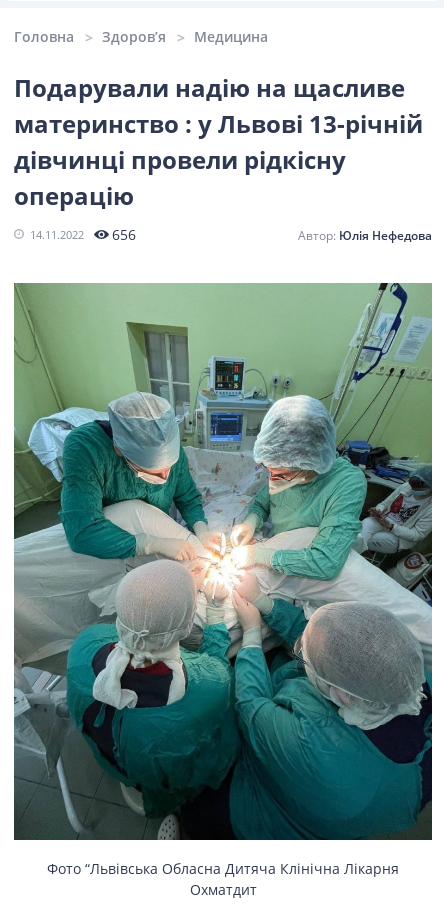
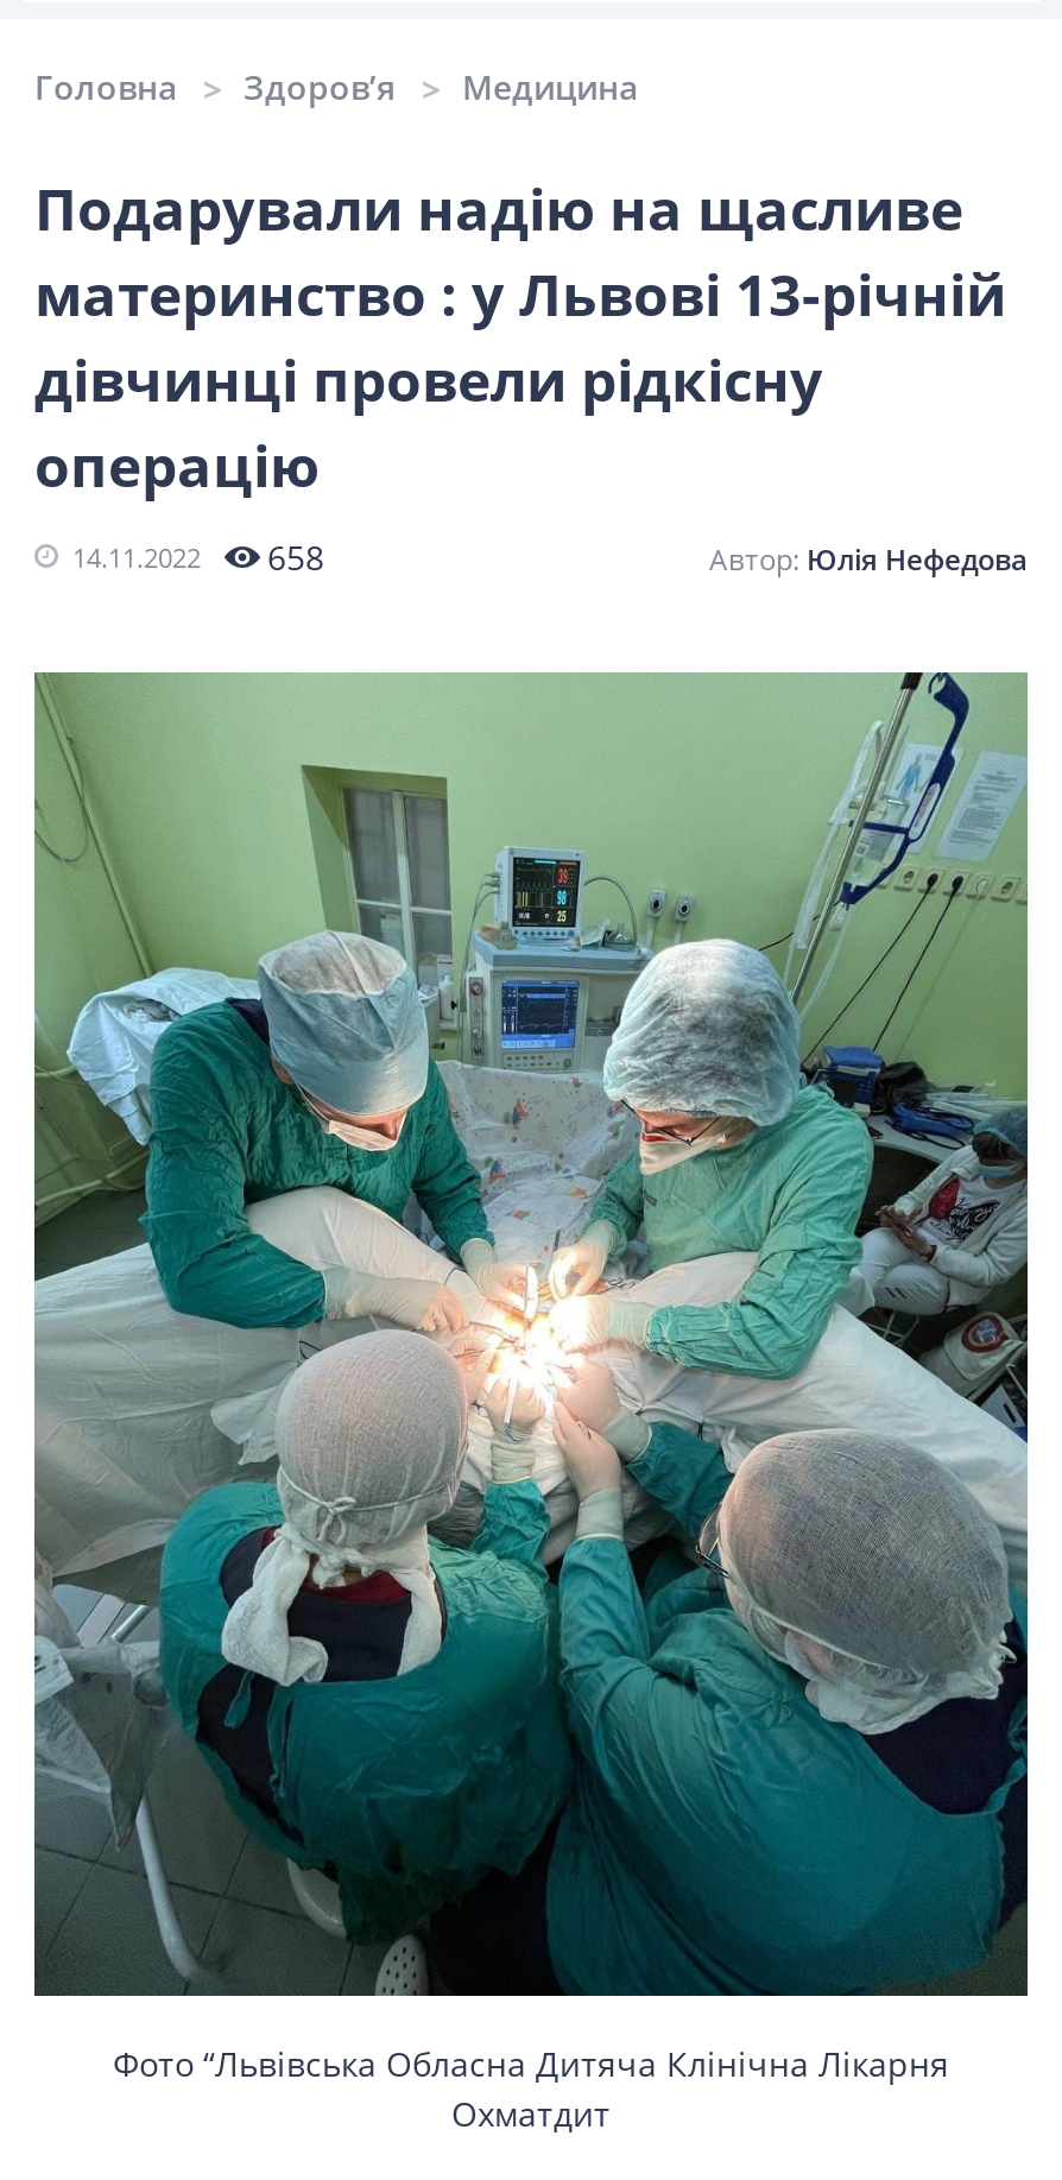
- 14.11.2022 656
+ 14.11.2022 658
